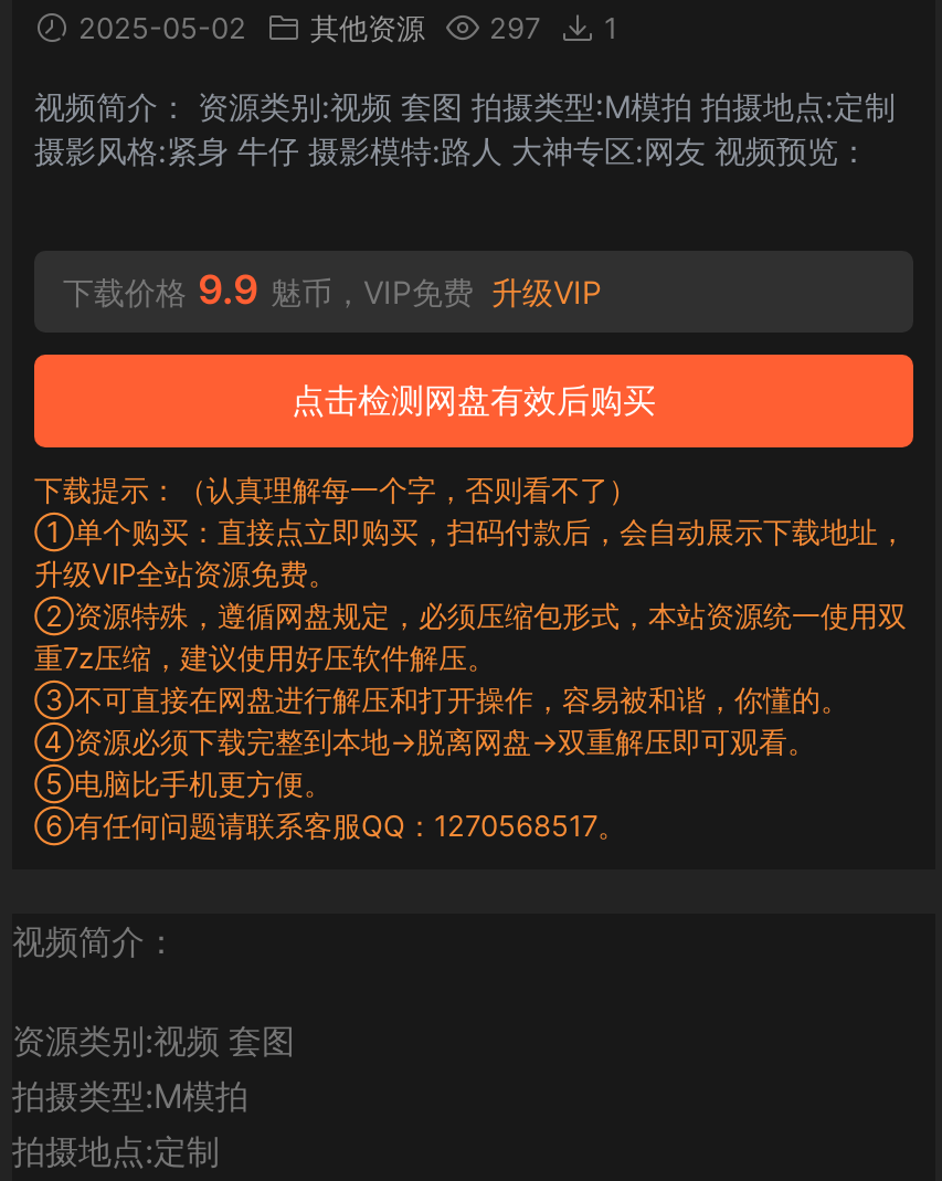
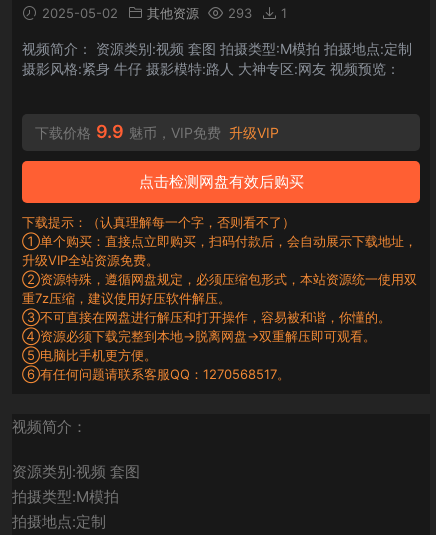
- 2025-05-02 其他资源 297 1
+ 2025-05-02 其他资源 293 1
